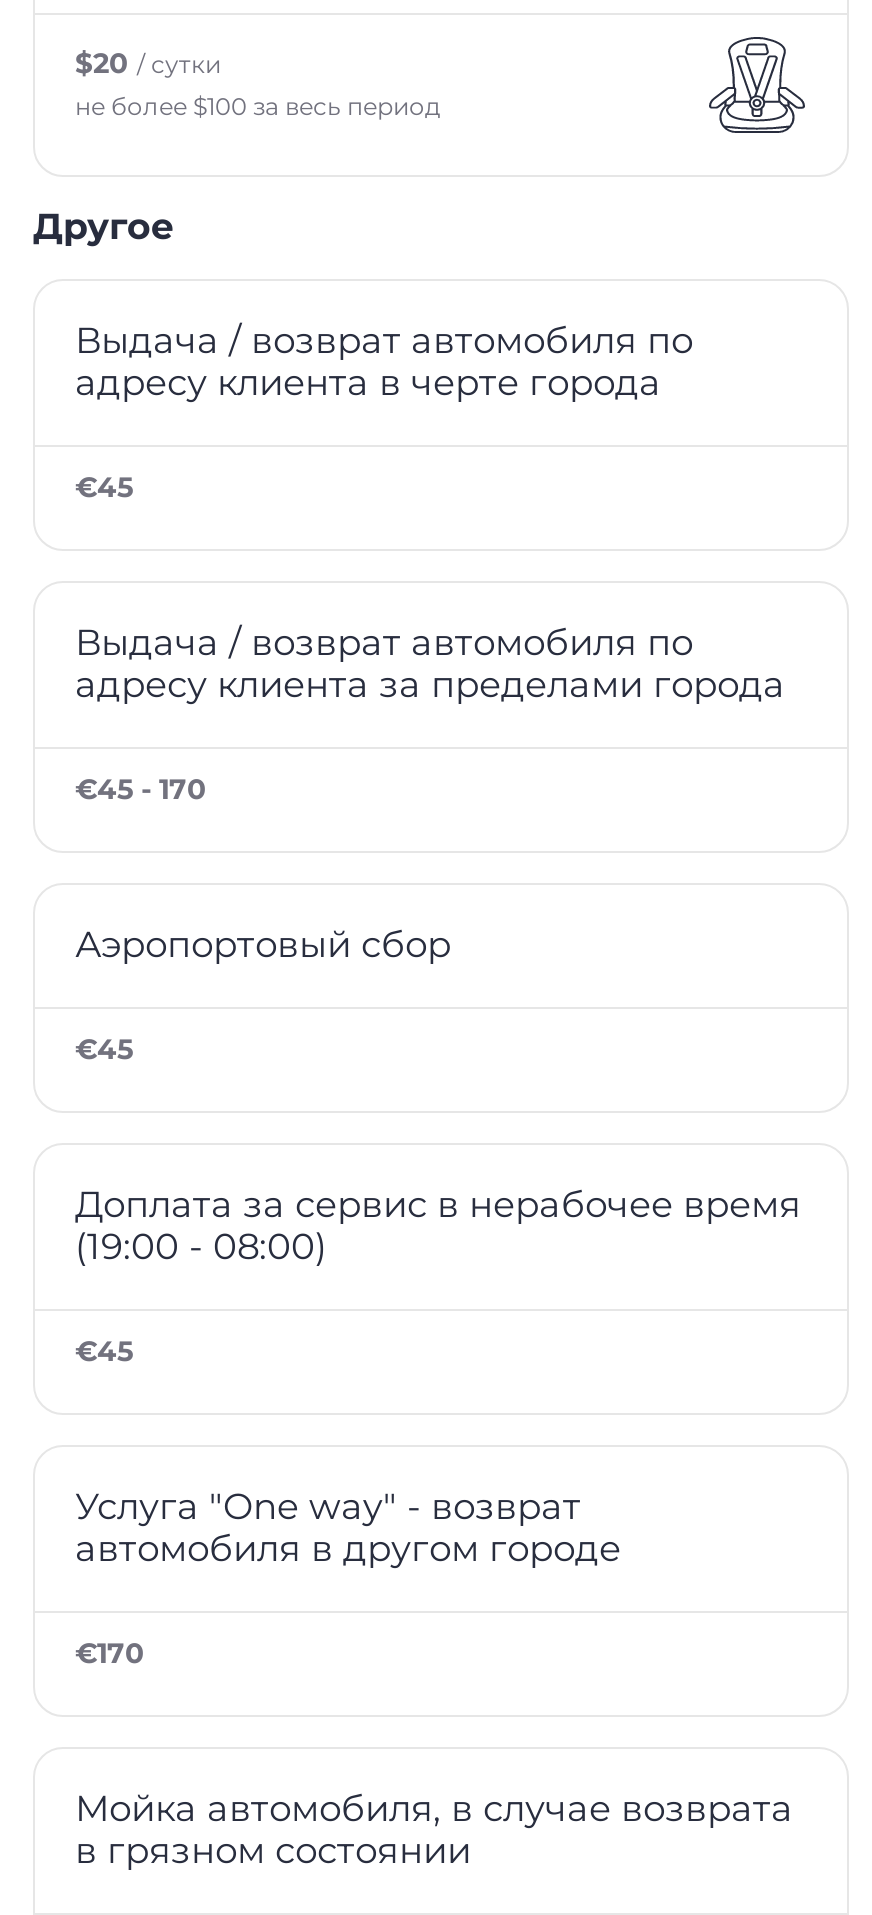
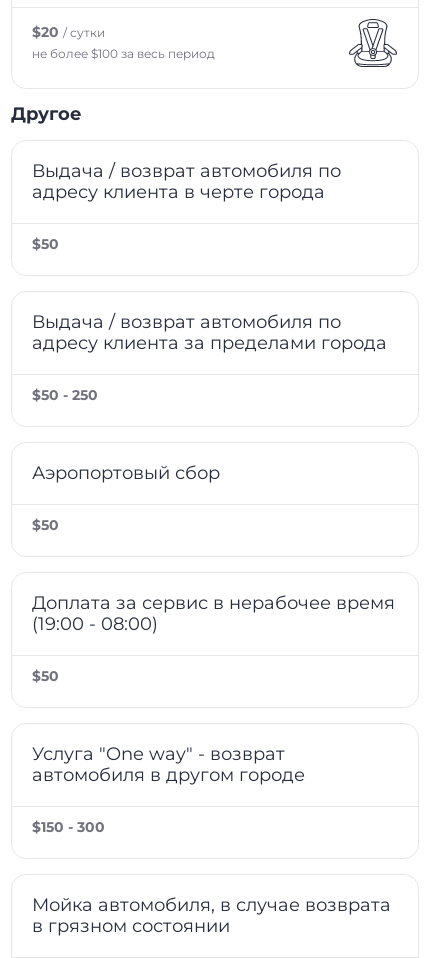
- €45
+ $50

- €45 - 170
+ $50 - 250

- €45
+ $50

- €45
+ $50

- €170
+ $150 - 300
